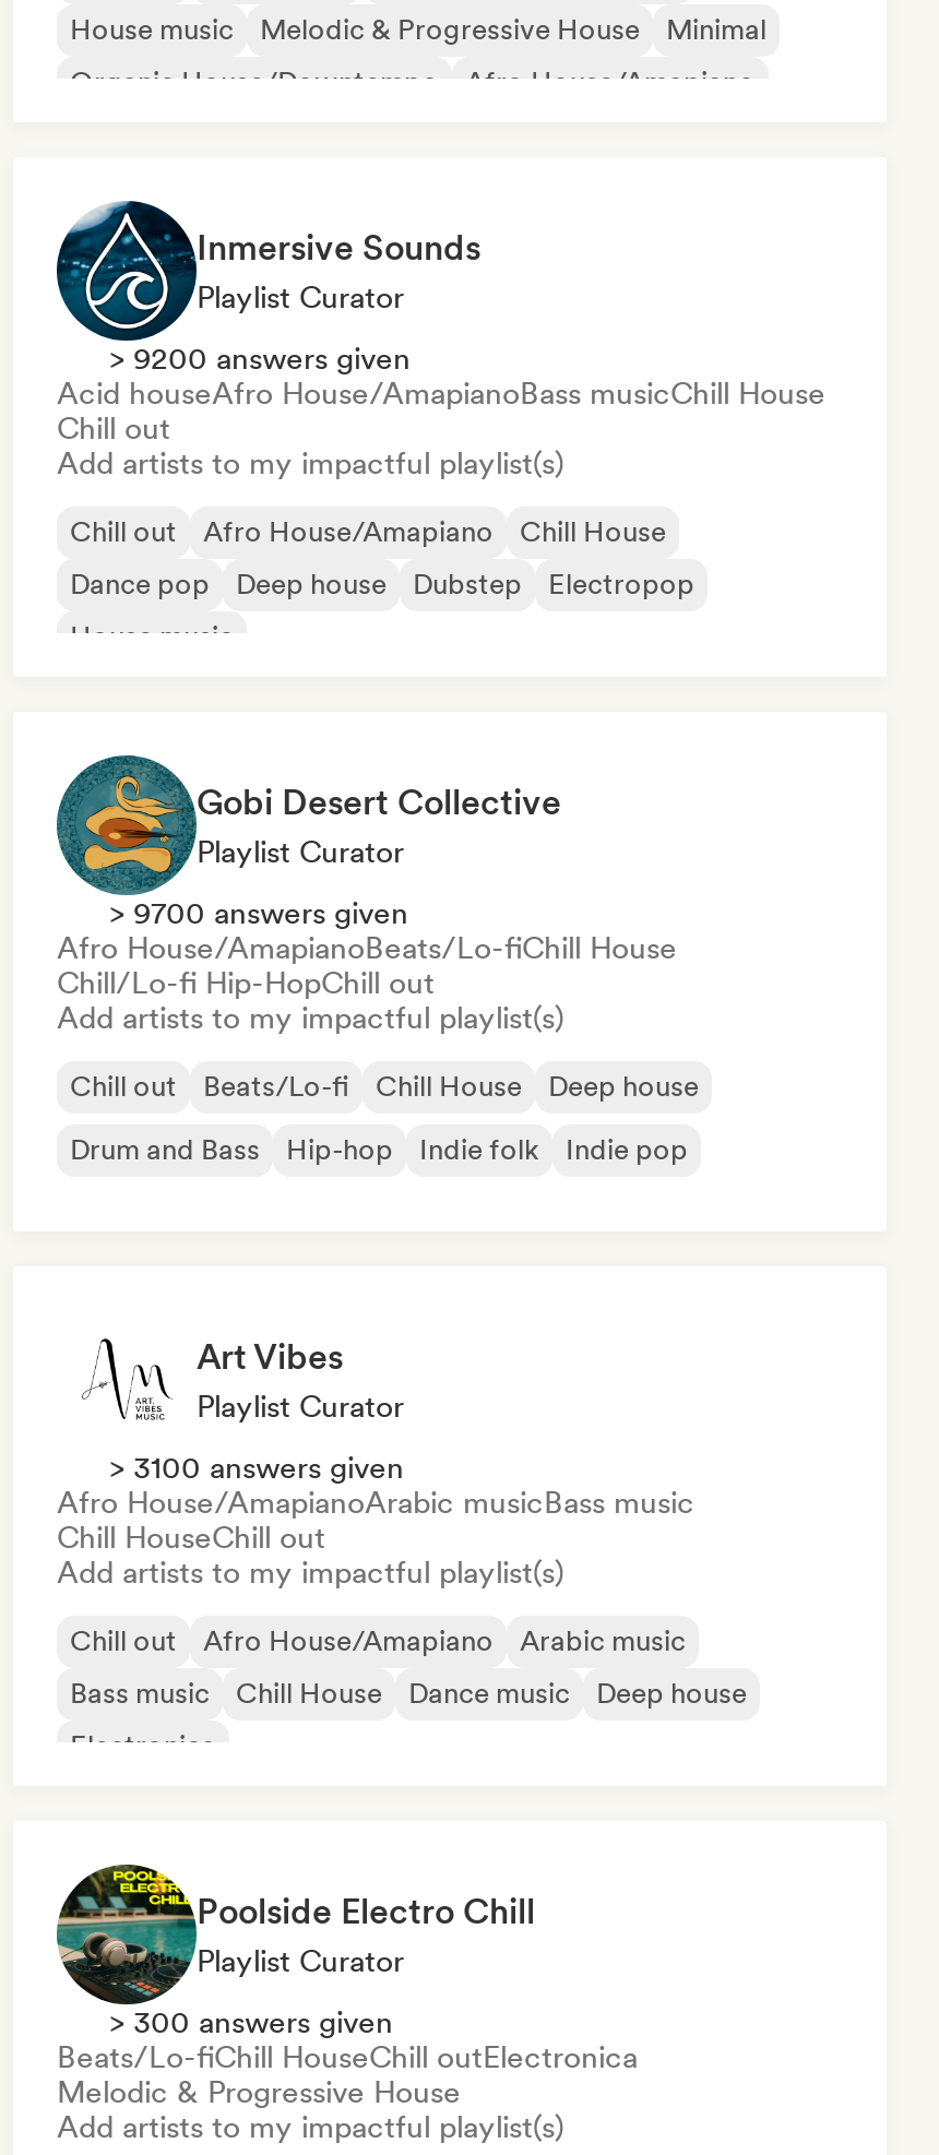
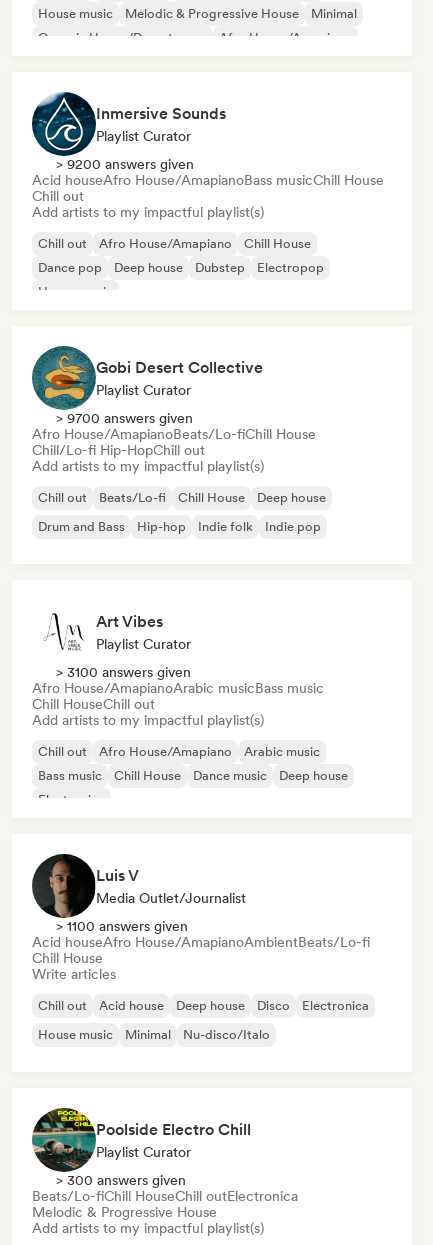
+ [image]
+ Luis V
+ Media Outlet/Journalist
+ > 1100 answers given
+ Acid houseAfro House/AmapianoAmbientBeats/Lo-fi
+ Chill House
+ Write articles
+ Chill out
+ Acid house
+ Deep house
+ Disco
+ Electronica
+ House music
+ Minimal
+ Nu-disco/Italo
